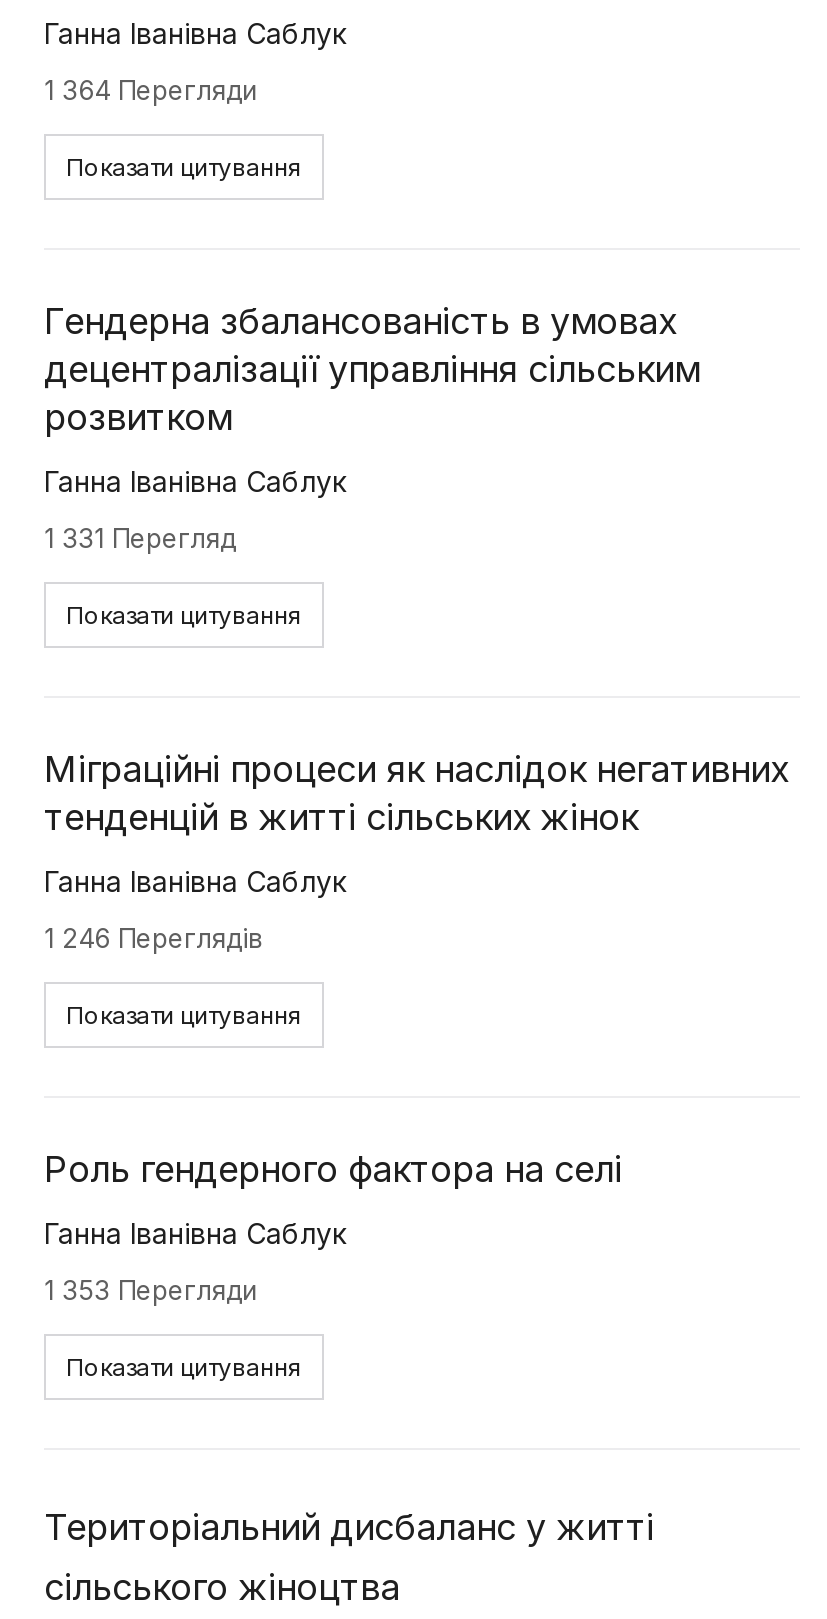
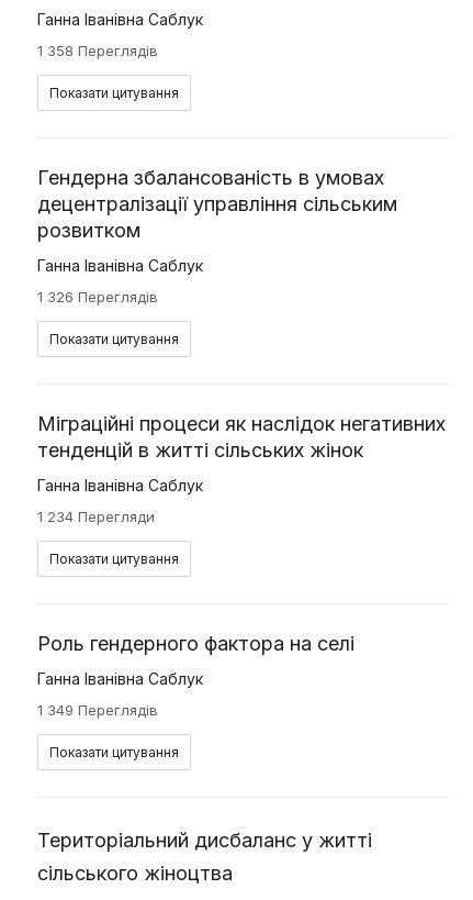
- 1 364 Перегляди
+ 1 358 Переглядів

- 1 331 Перегляд
+ 1 326 Переглядів

- 1 246 Переглядів
+ 1 234 Перегляди

- 1 353 Перегляди
+ 1 349 Переглядів
